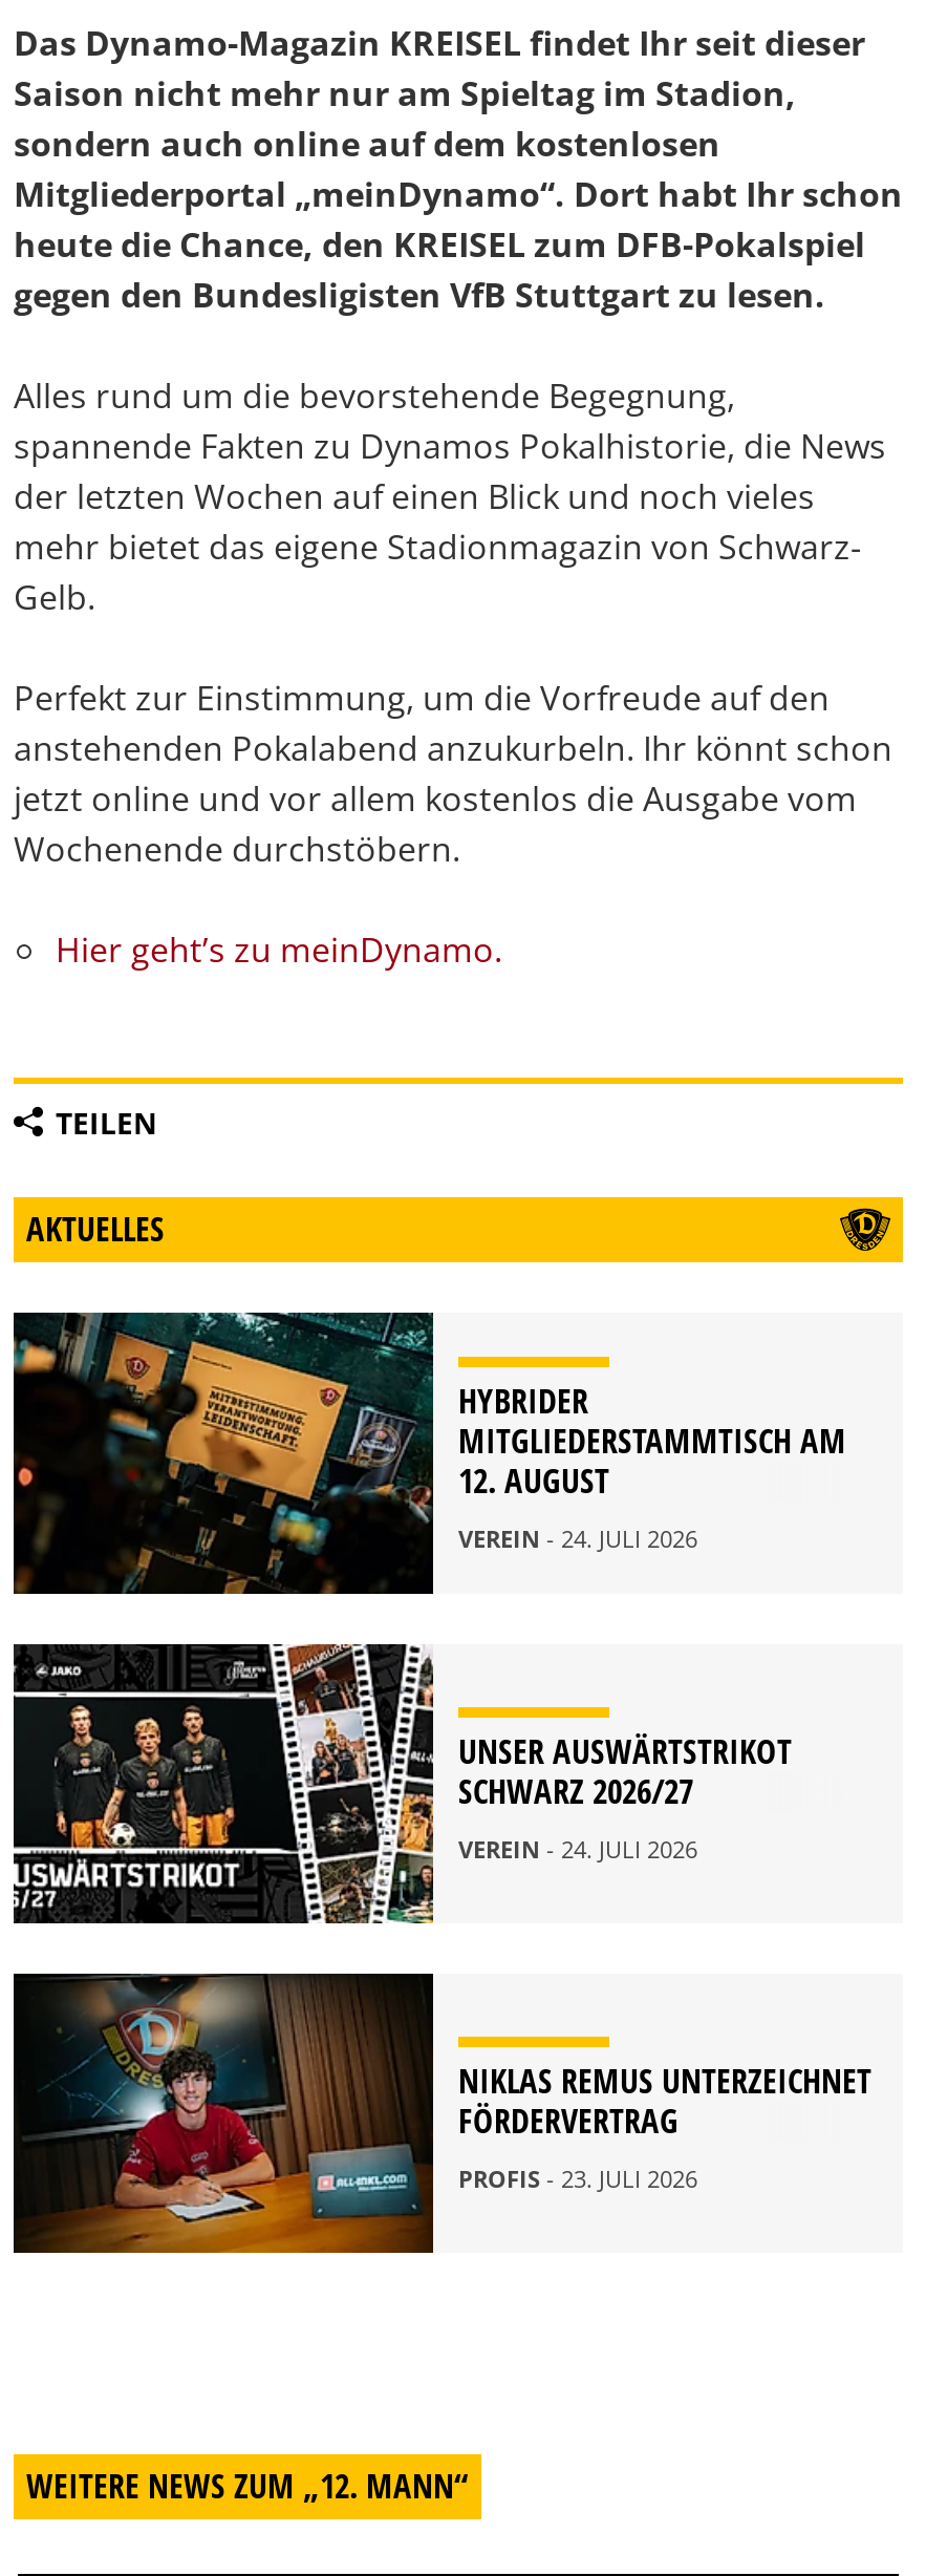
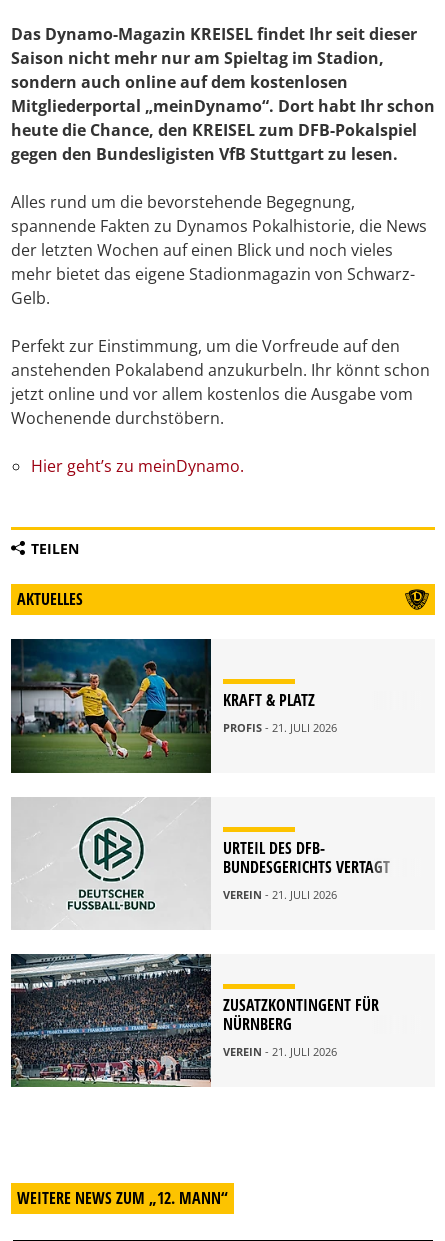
- [image]
- HYBRIDER
- MITGLIEDERSTAMMTISCH AM
- 12. AUGUST
- VEREIN - 24. JULI 2026
+ [image]
+ KRAFT & PLATZ
+ PROFIS - 21. JULI 2026

- [image]
- UNSER AUSWÄRTSTRIKOT
- SCHWARZ 2026/27
- VEREIN - 24. JULI 2026
+ [image]
+ URTEIL DES DFB-
+ BUNDESGERICHTS VERTAGT
+ VEREIN - 21. JULI 2026

- [image]
- NIKLAS REMUS UNTERZEICHNET
- FÖRDERVERTRAG
- PROFIS - 23. JULI 2026
+ [image]
+ ZUSATZKONTINGENT FÜR
+ NÜRNBERG
+ VEREIN - 21. JULI 2026
